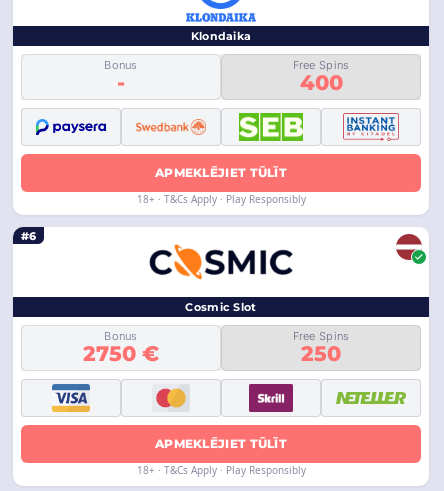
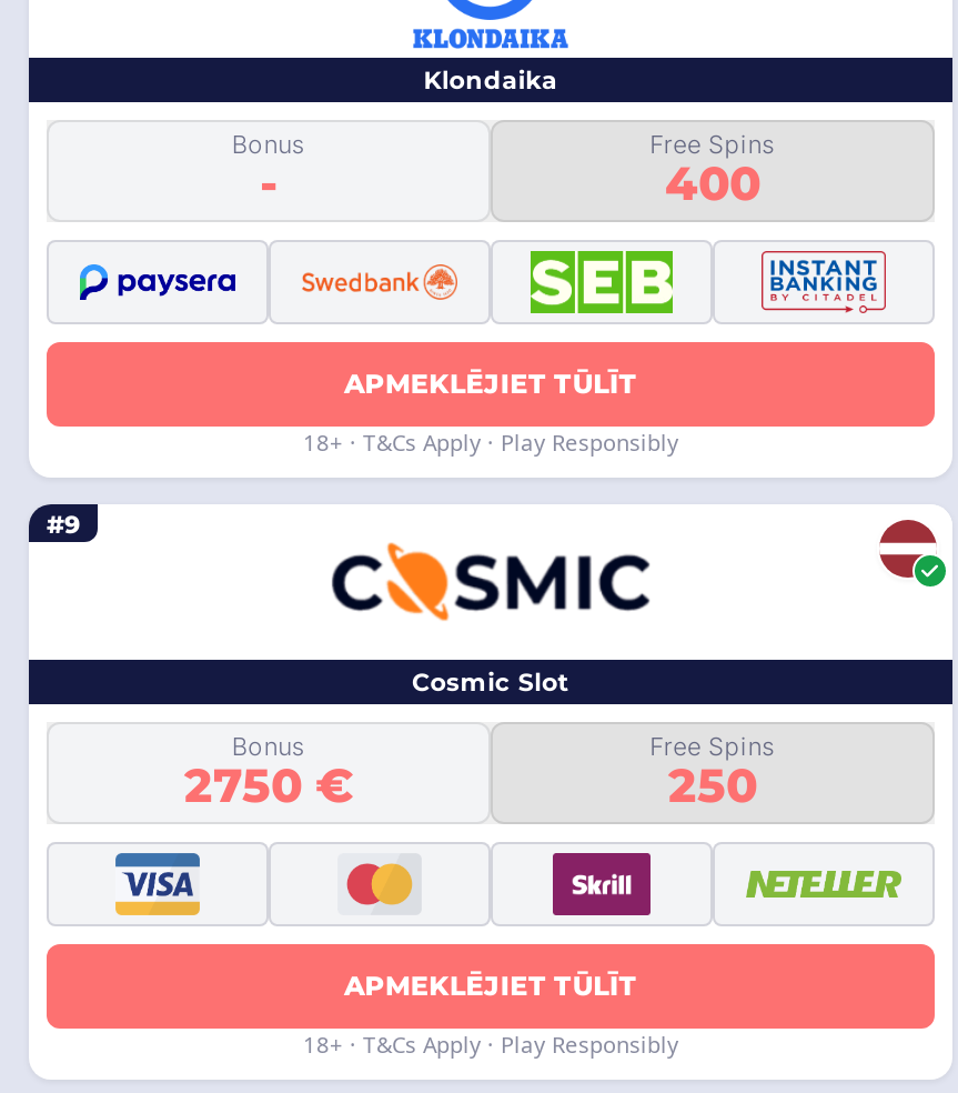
- #6
+ #9
